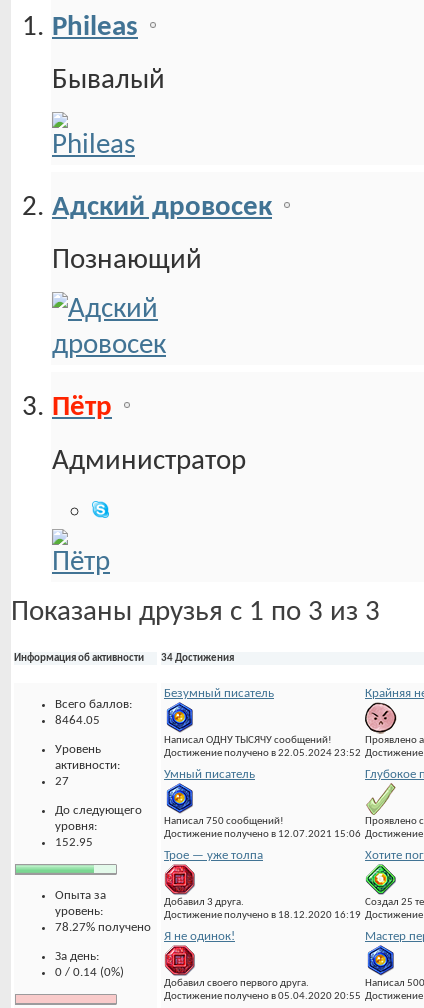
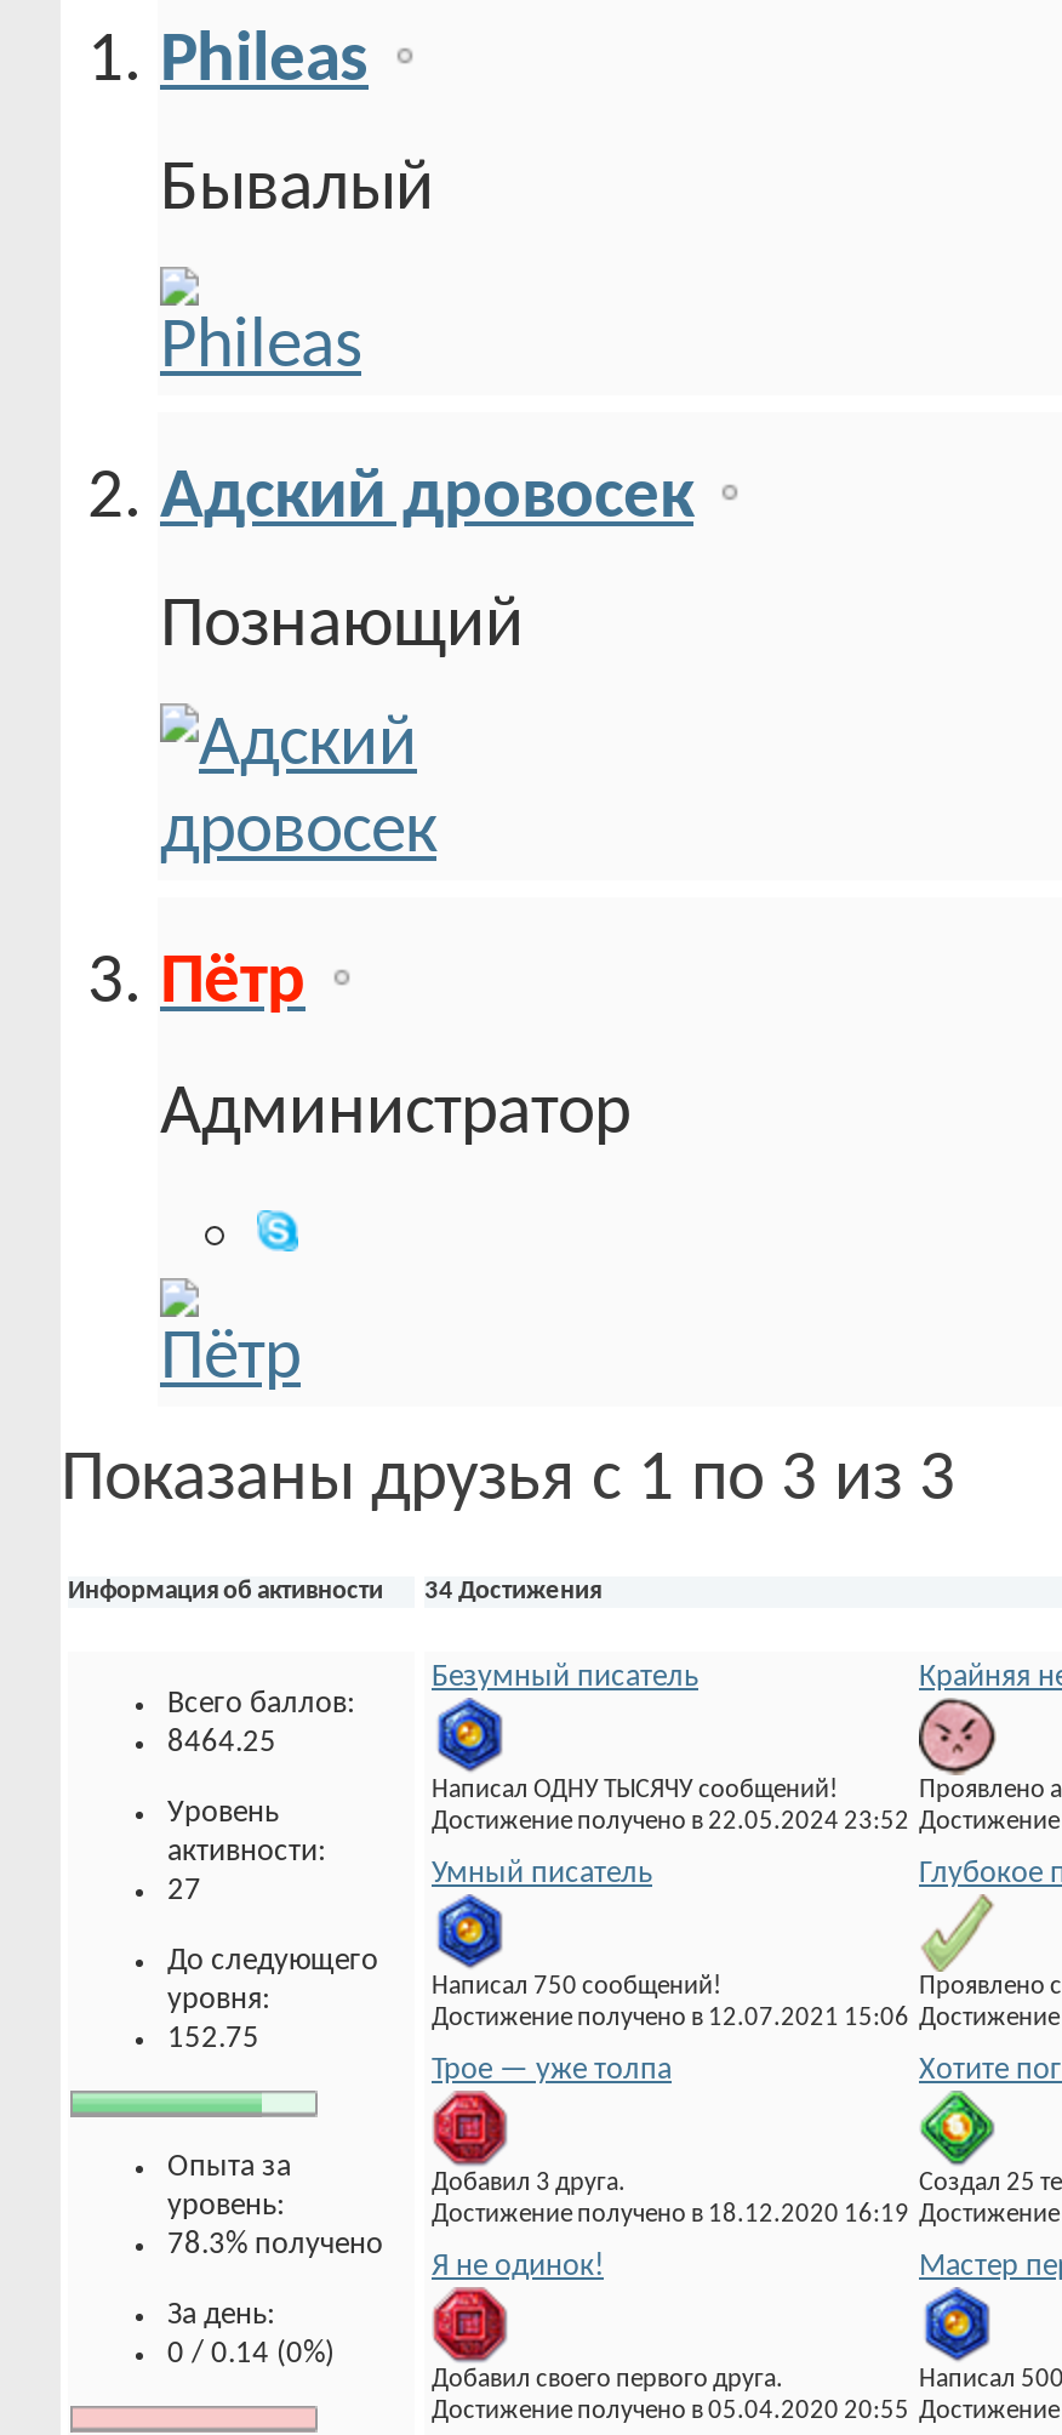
- 8464.05
+ 8464.25

- 152.95
+ 152.75

- 78.27% получено
+ 78.3% получено
